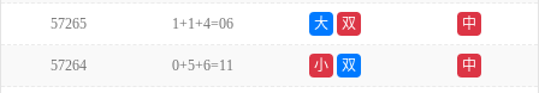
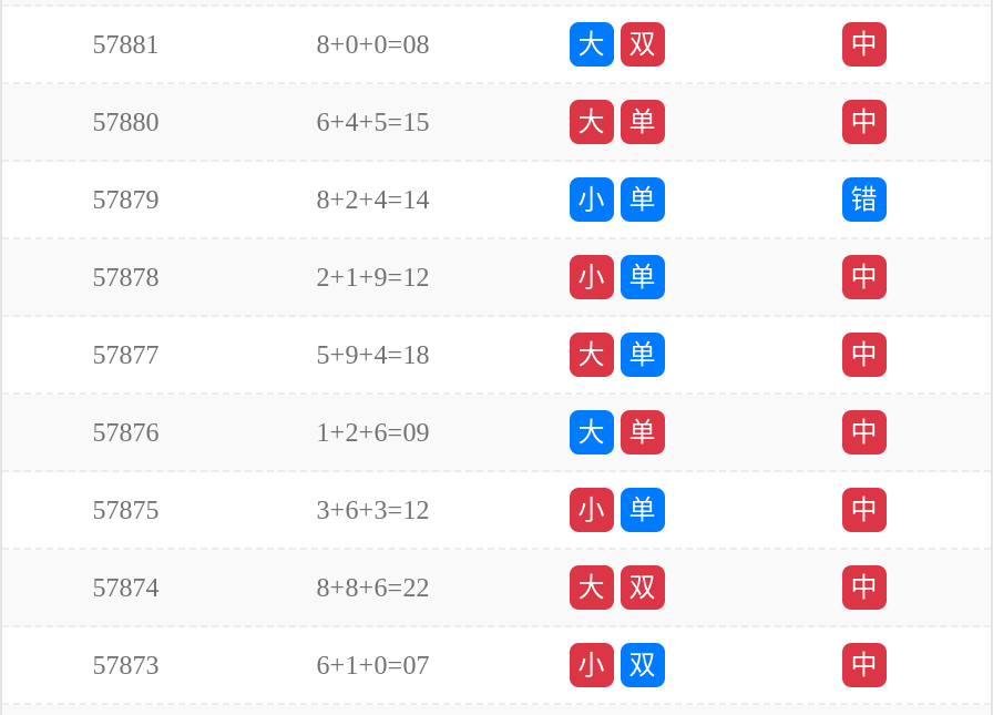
- 57265
+ 57881

- 1+1+4=06
+ 8+0+0=08

- 57264
- 0+5+6=11
+ 57880
+ 6+4+5=15
+ 大
+ 单
+ 中
+ 57879
+ 8+2+4=14
+ 小
+ 单
+ 错
+ 57878
+ 2+1+9=12
+ 小
+ 单
+ 中
+ 57877
+ 5+9+4=18
+ 大
+ 单
+ 中
+ 57876
+ 1+2+6=09
+ 大
+ 单
+ 中
+ 57875
+ 3+6+3=12
+ 小
+ 单
+ 中
+ 57874
+ 8+8+6=22
+ 大
+ 双
+ 中
+ 57873
+ 6+1+0=07
